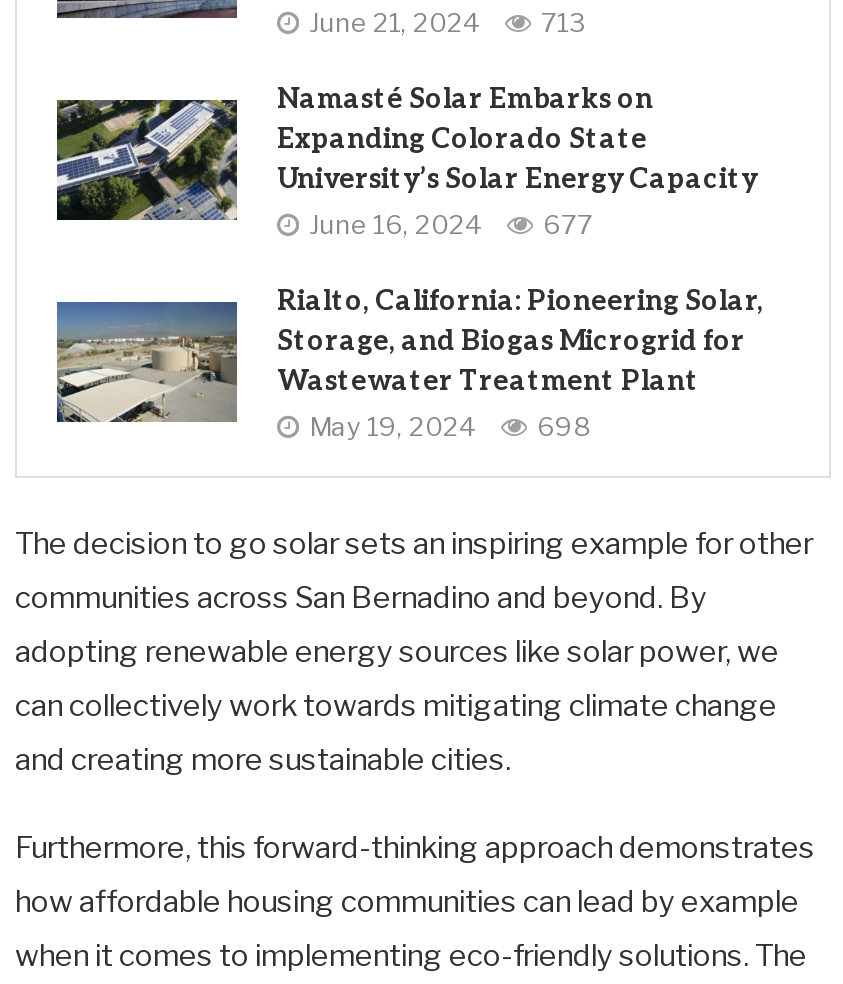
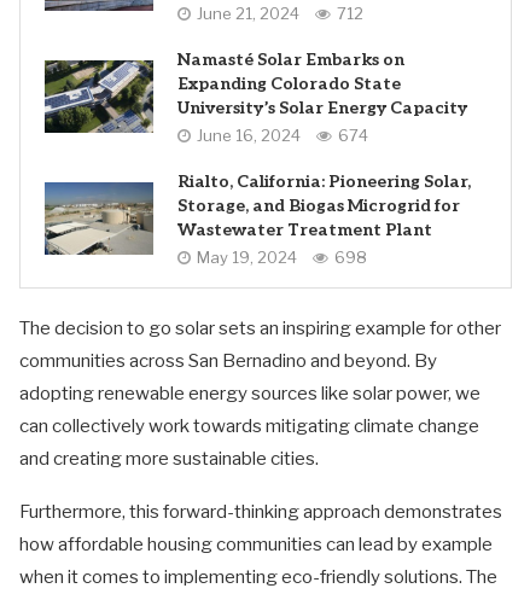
- June 21, 2024 713
+ June 21, 2024 712

- June 16, 2024 677
+ June 16, 2024 674
